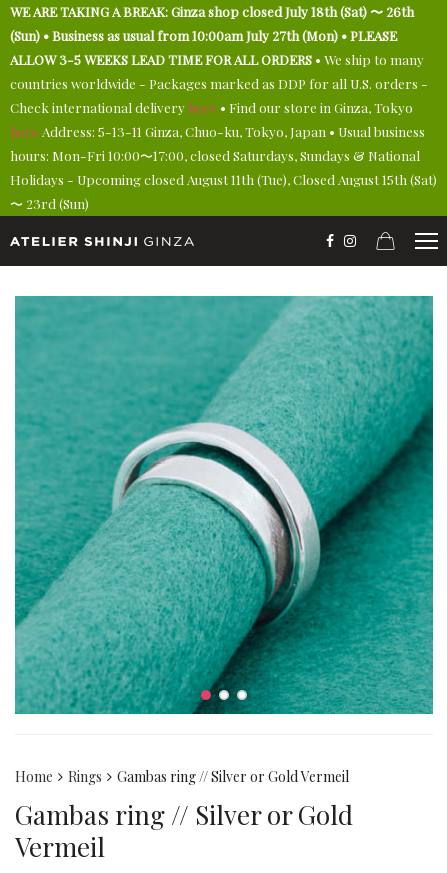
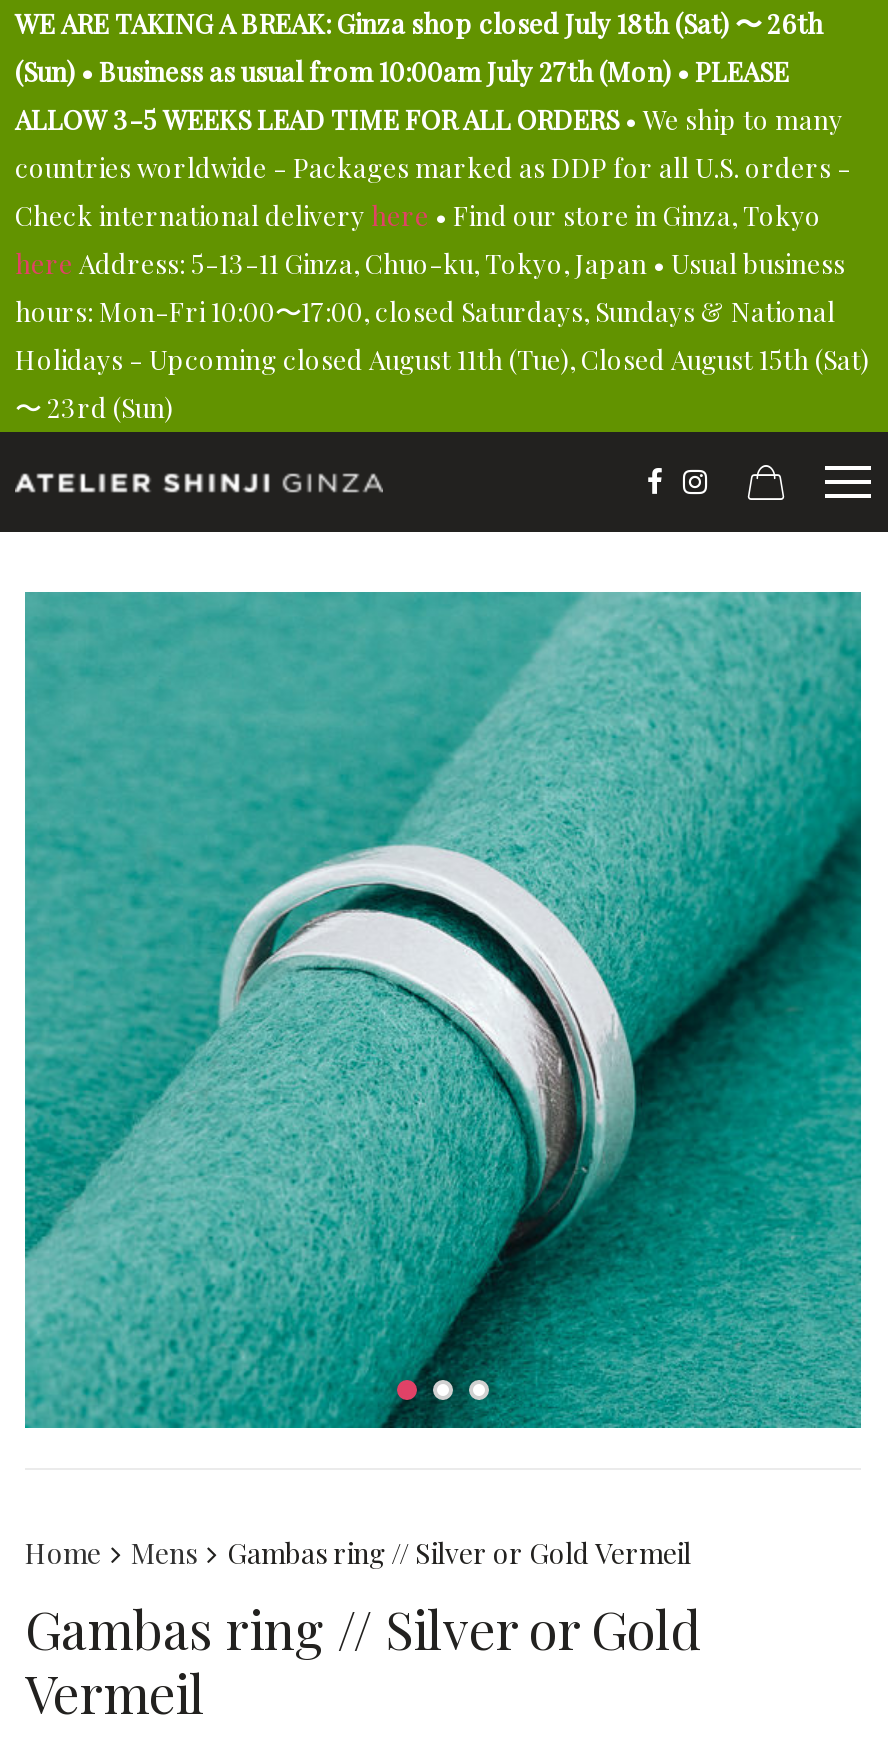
- Rings
+ Mens
